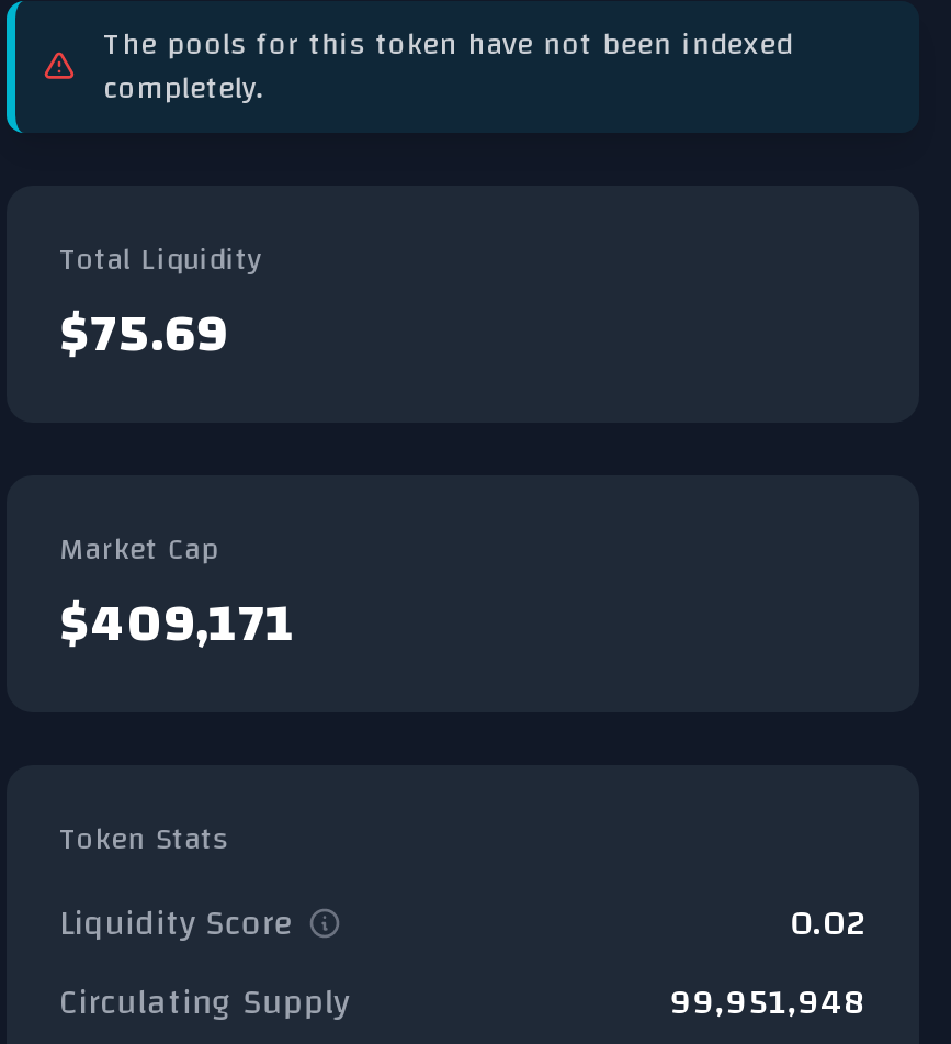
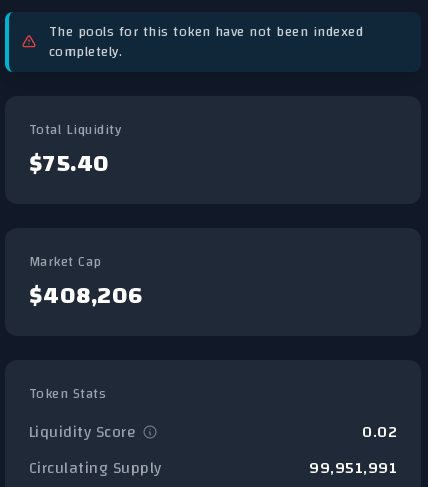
- $75.69
+ $75.40

- $409,171
+ $408,206

- 99,951,948
+ 99,951,991
